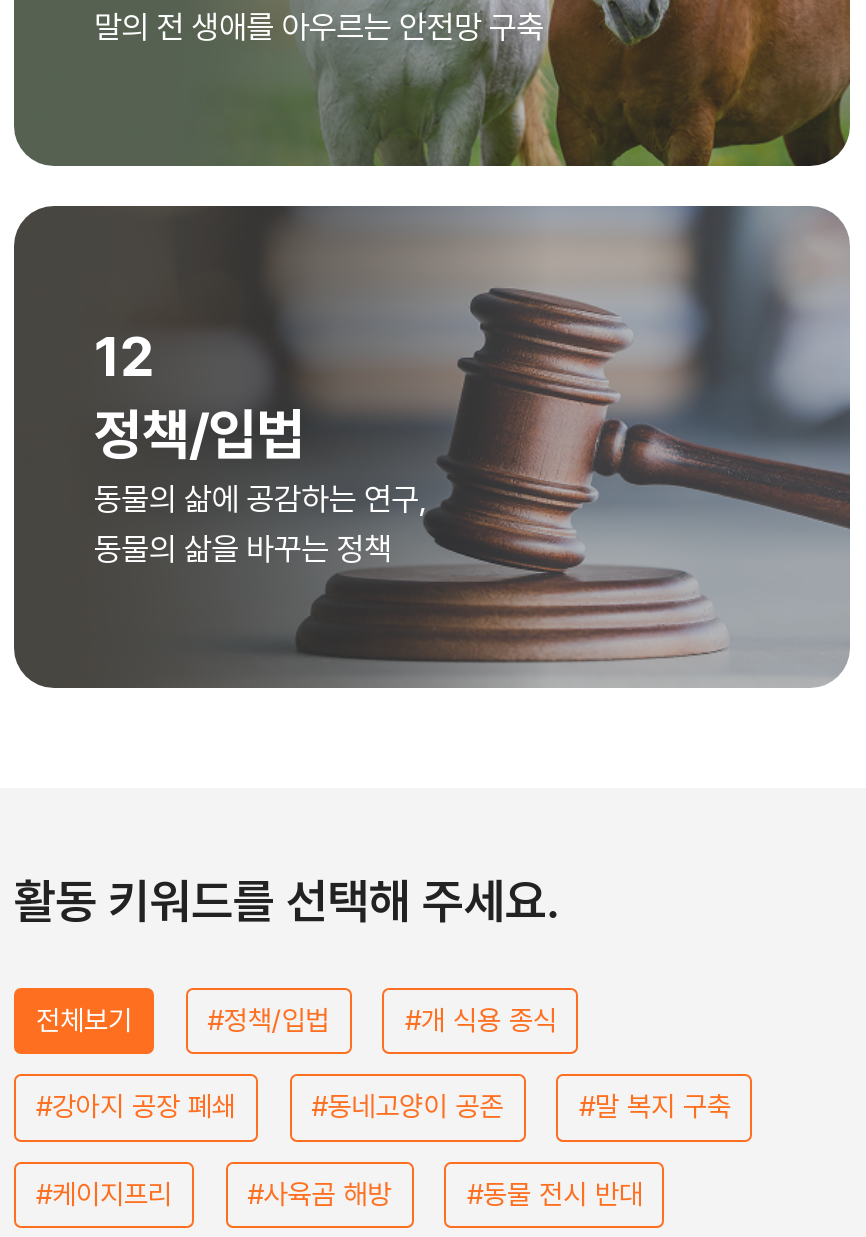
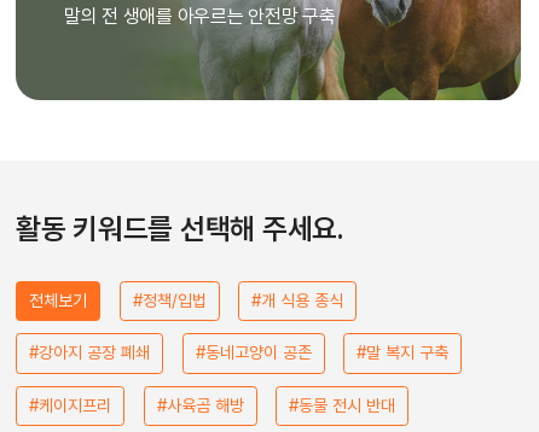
- [image]
- 12
- 정책/입법
- 동물의 삶에 공감하는 연구,
- 동물의 삶을 바꾸는 정책
